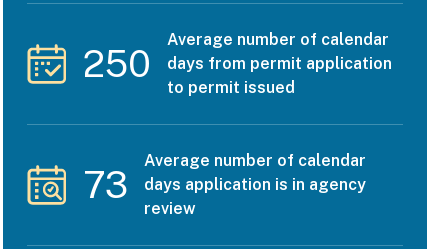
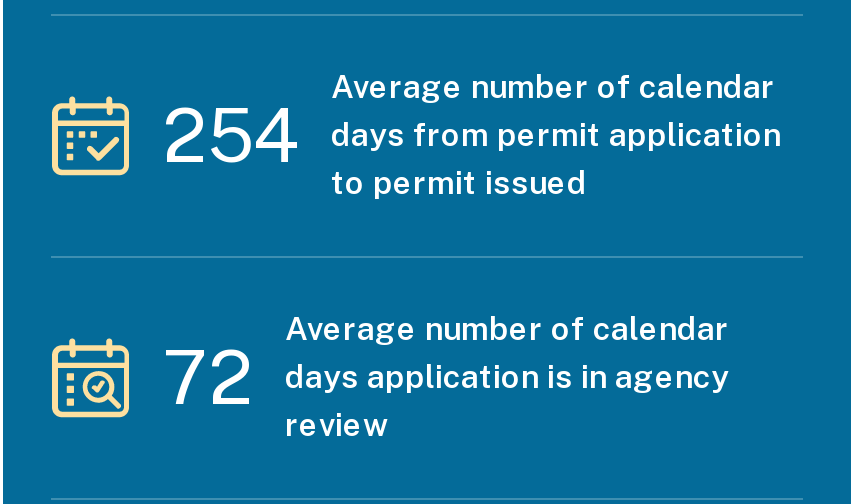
- 250 days from permit application
+ 254 days from permit application

- 73 days application is in agency
+ 72 days application is in agency
